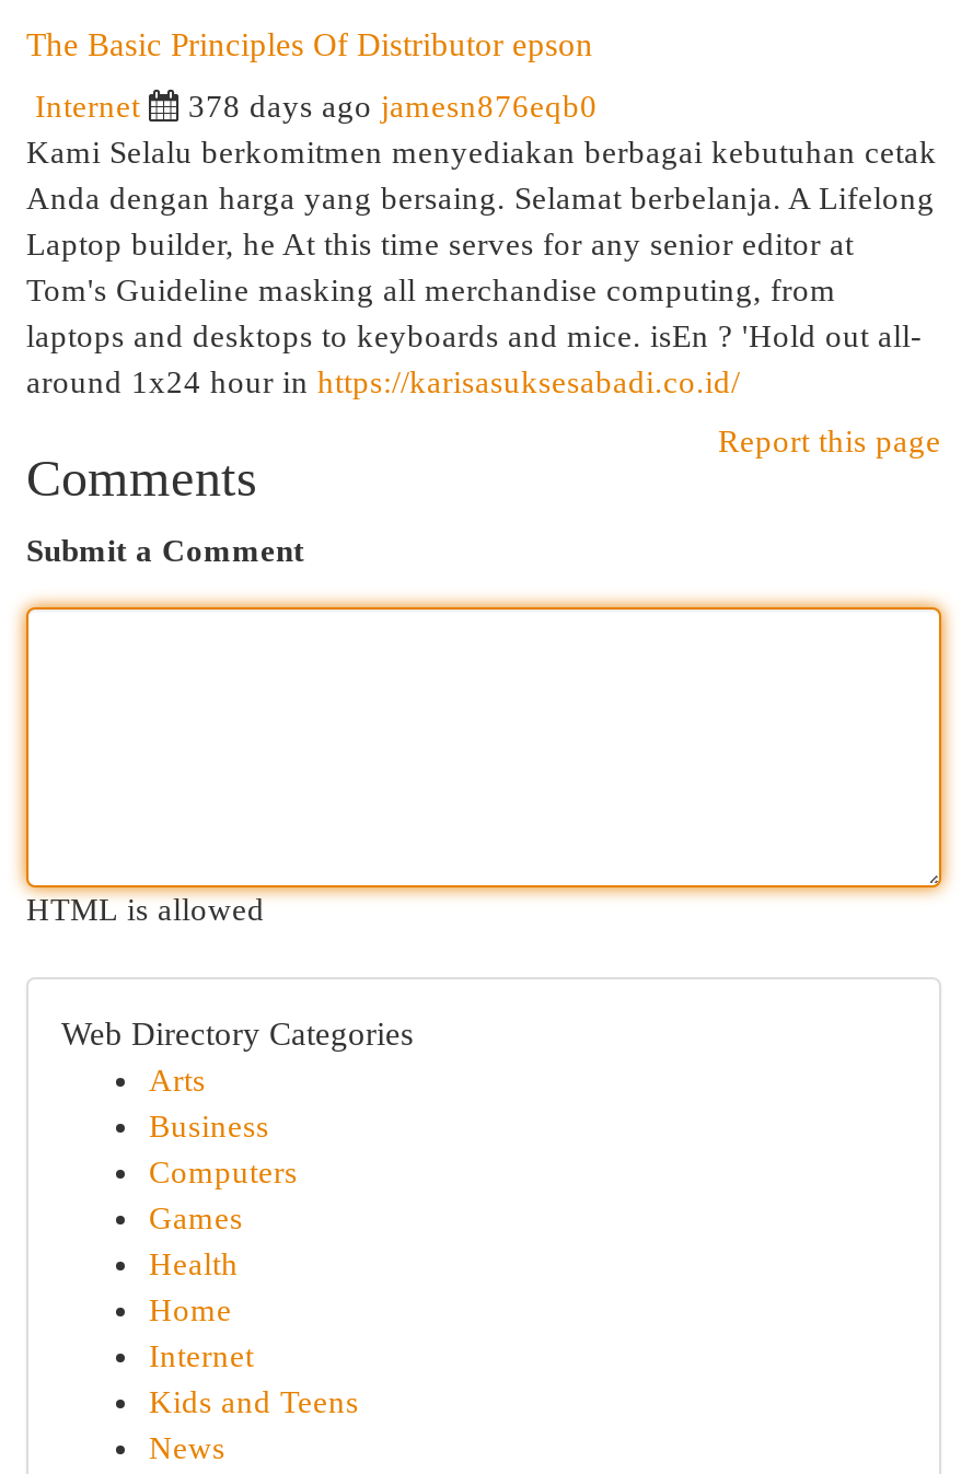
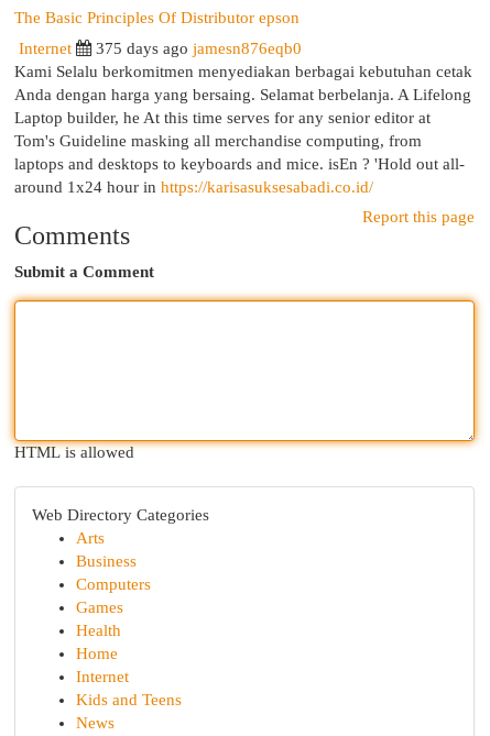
- 378 days ago jamesn876eqb0
+ 375 days ago jamesn876eqb0
